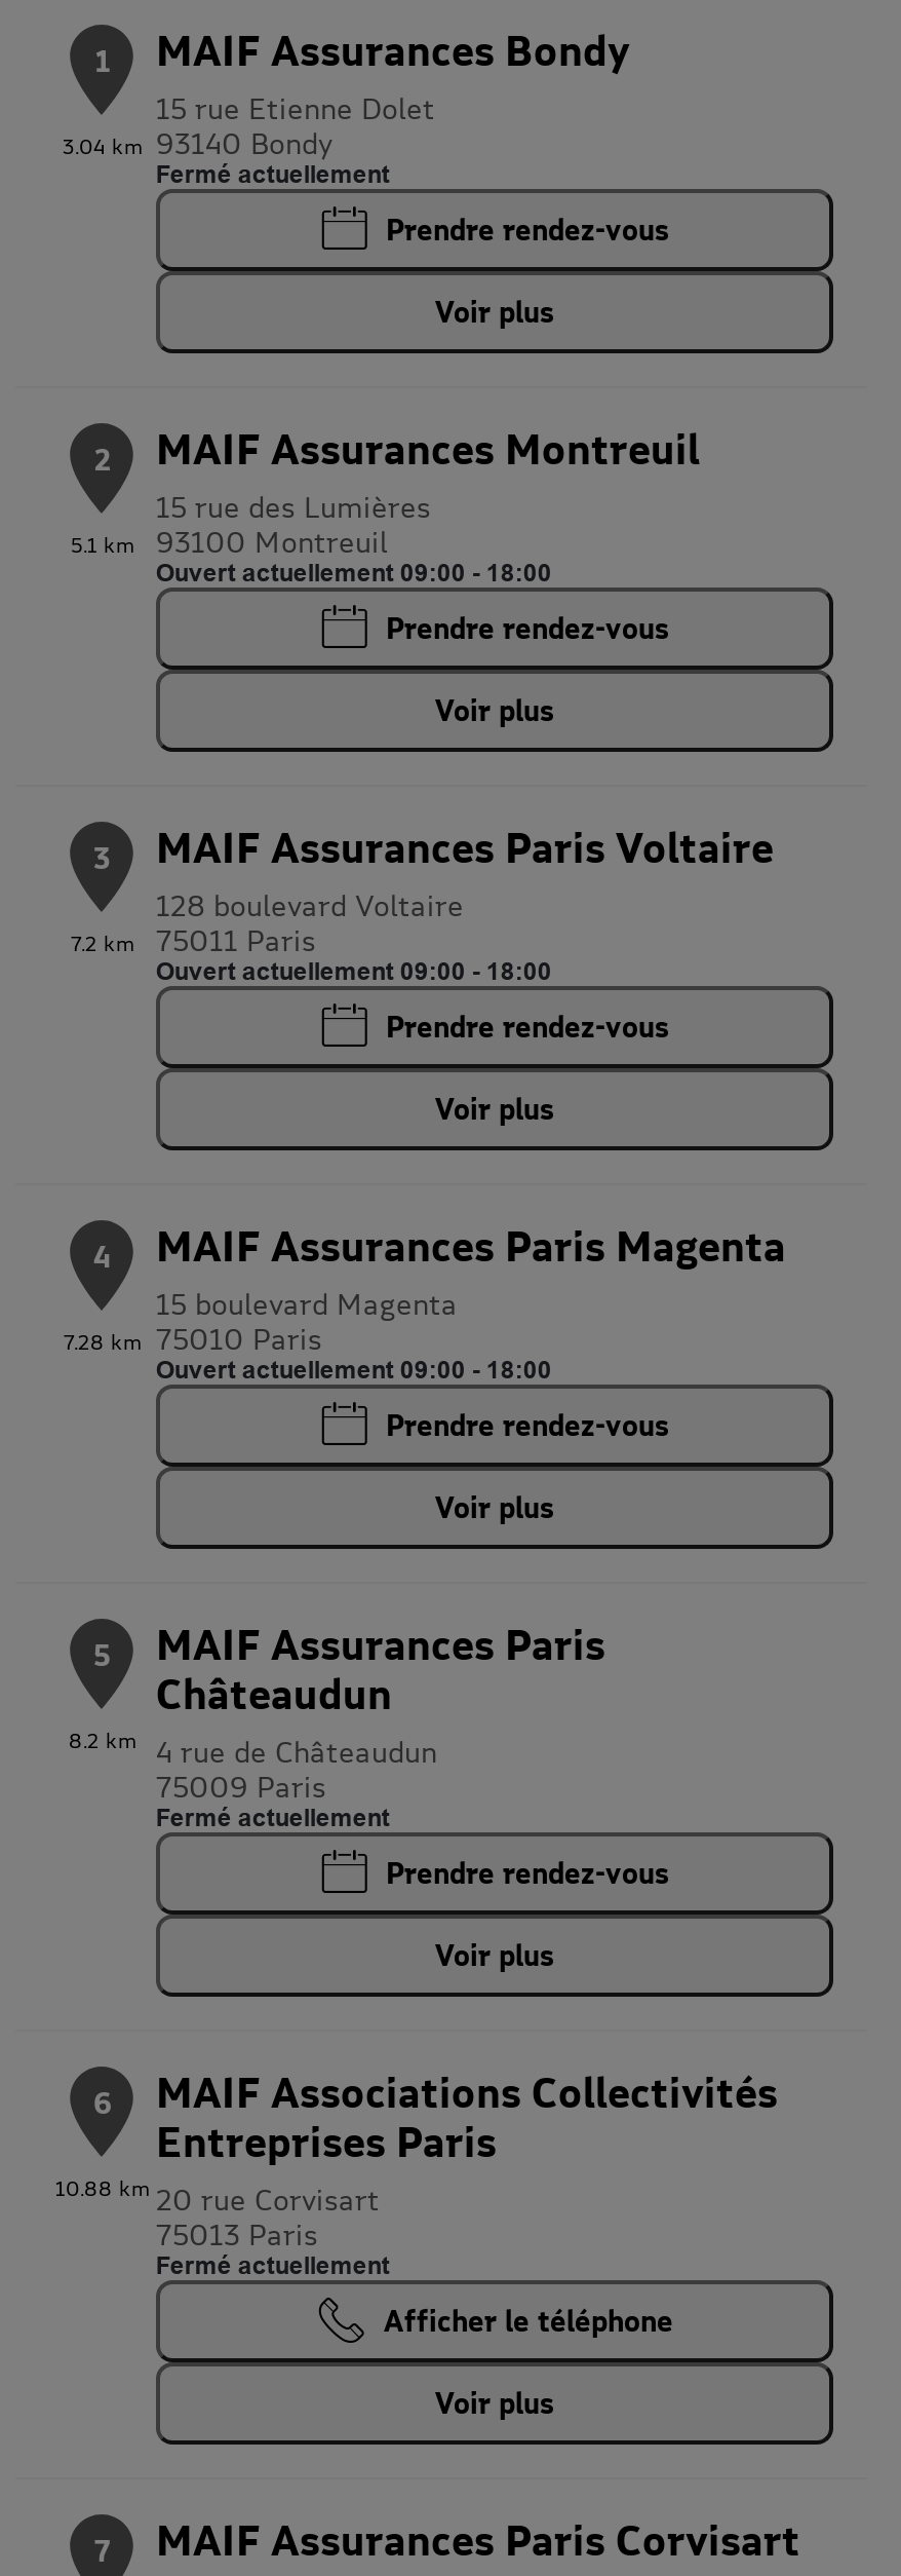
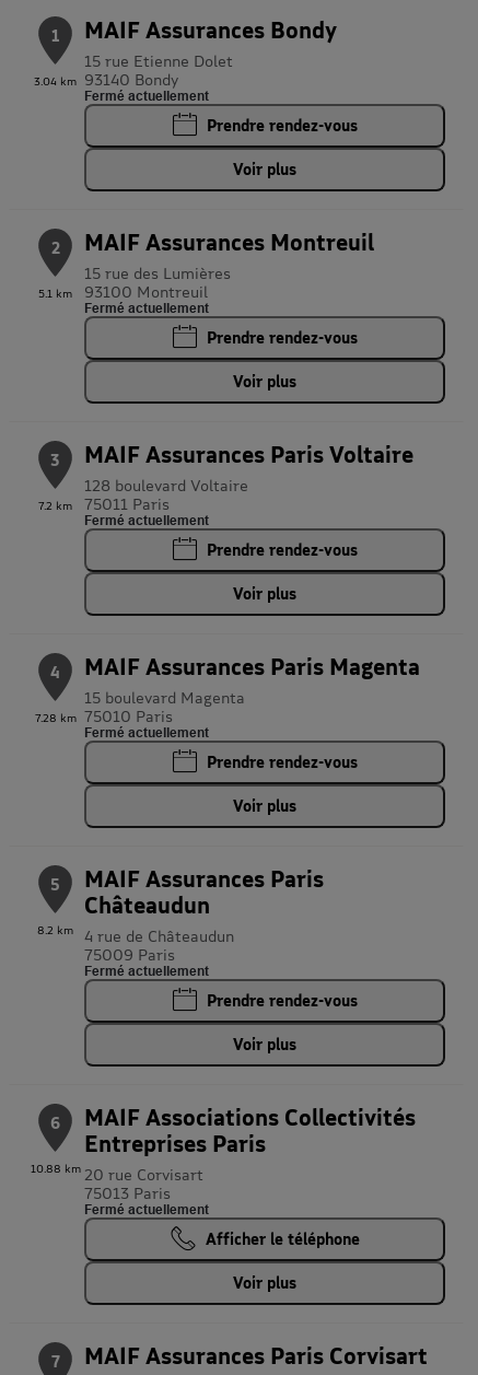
- Ouvert actuellement 09:00 - 18:00
+ Fermé actuellement

- Ouvert actuellement 09:00 - 18:00
+ Fermé actuellement

- Ouvert actuellement 09:00 - 18:00
+ Fermé actuellement
